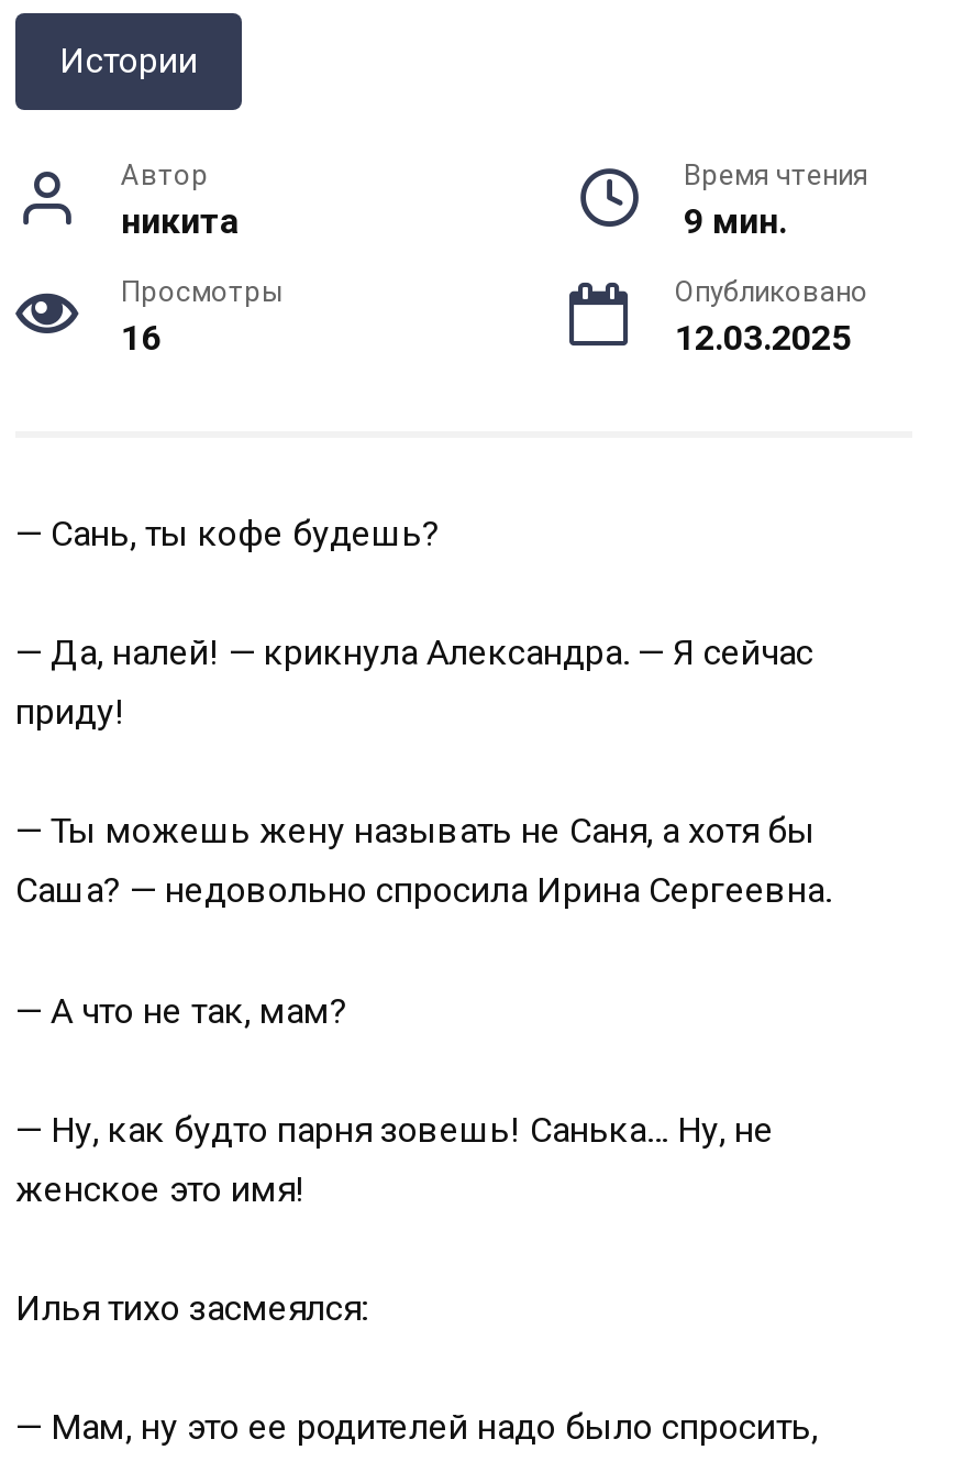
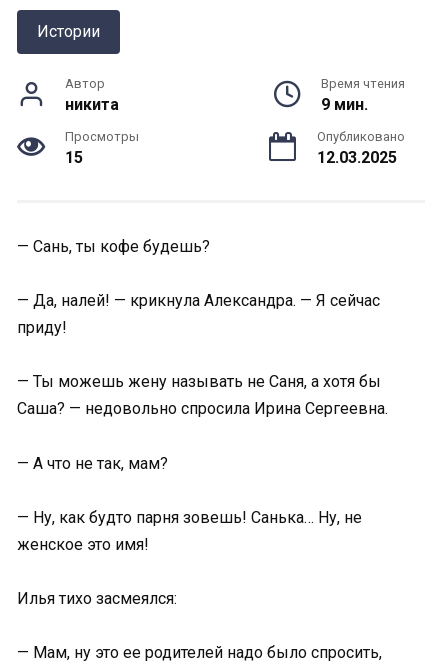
- 16
+ 15
